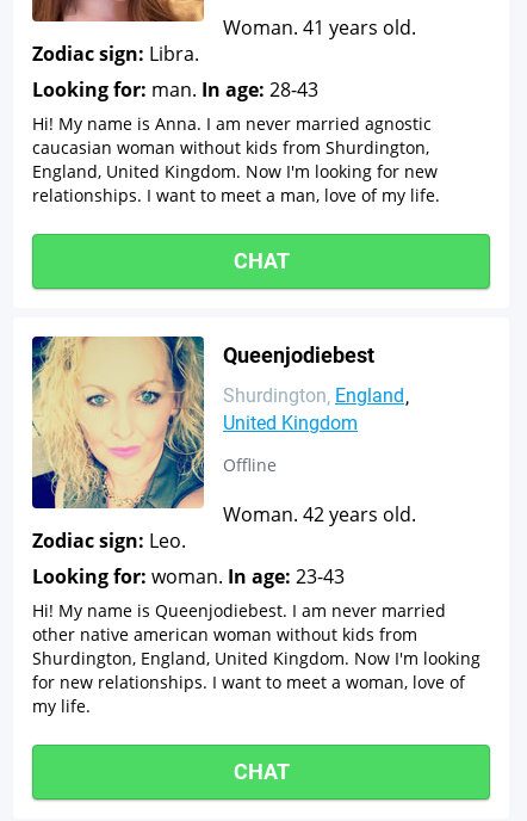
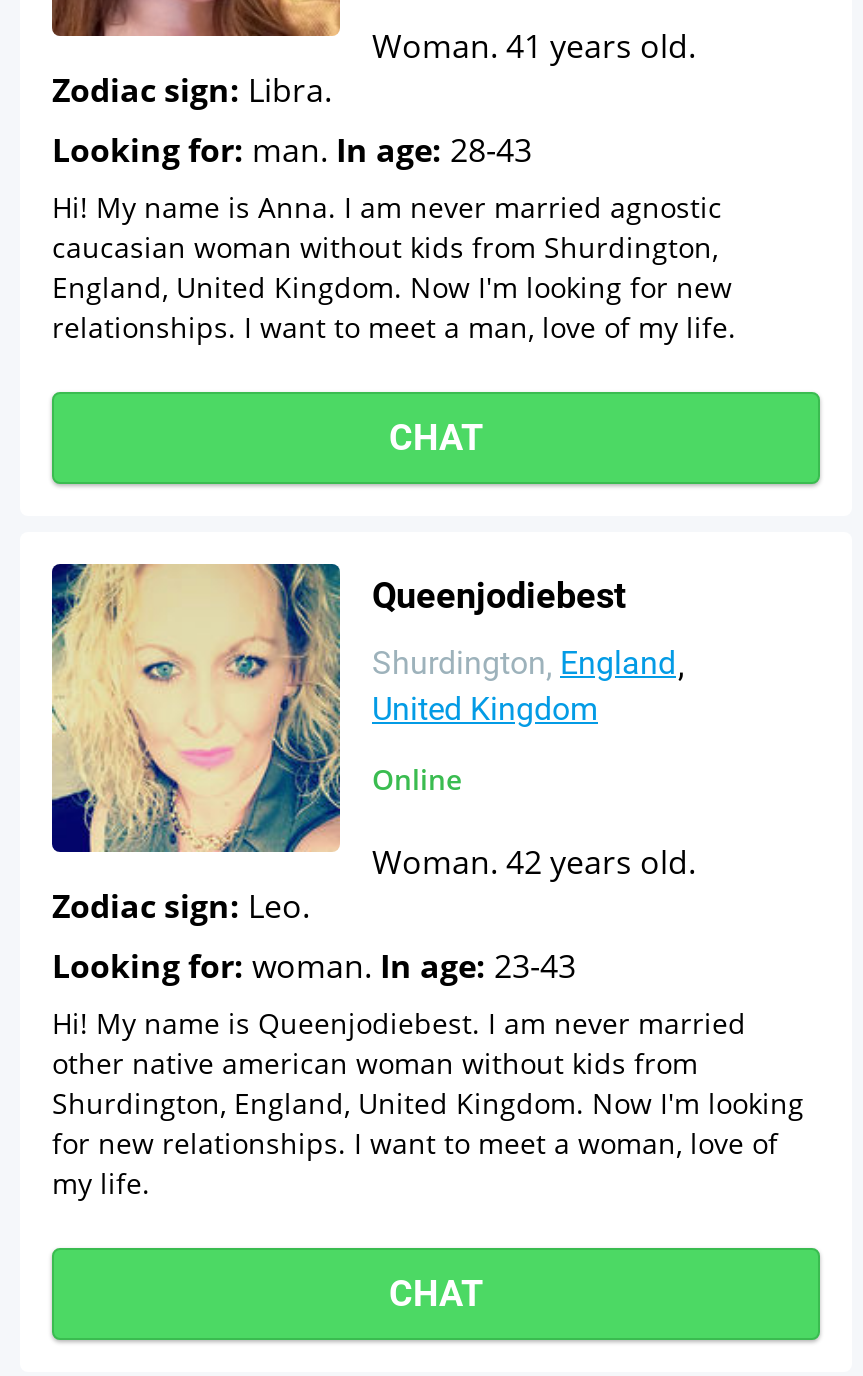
- Offline
+ Online
